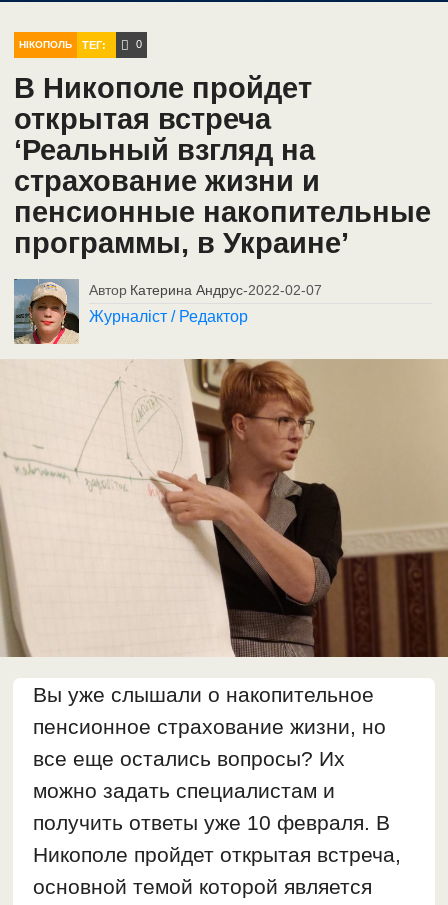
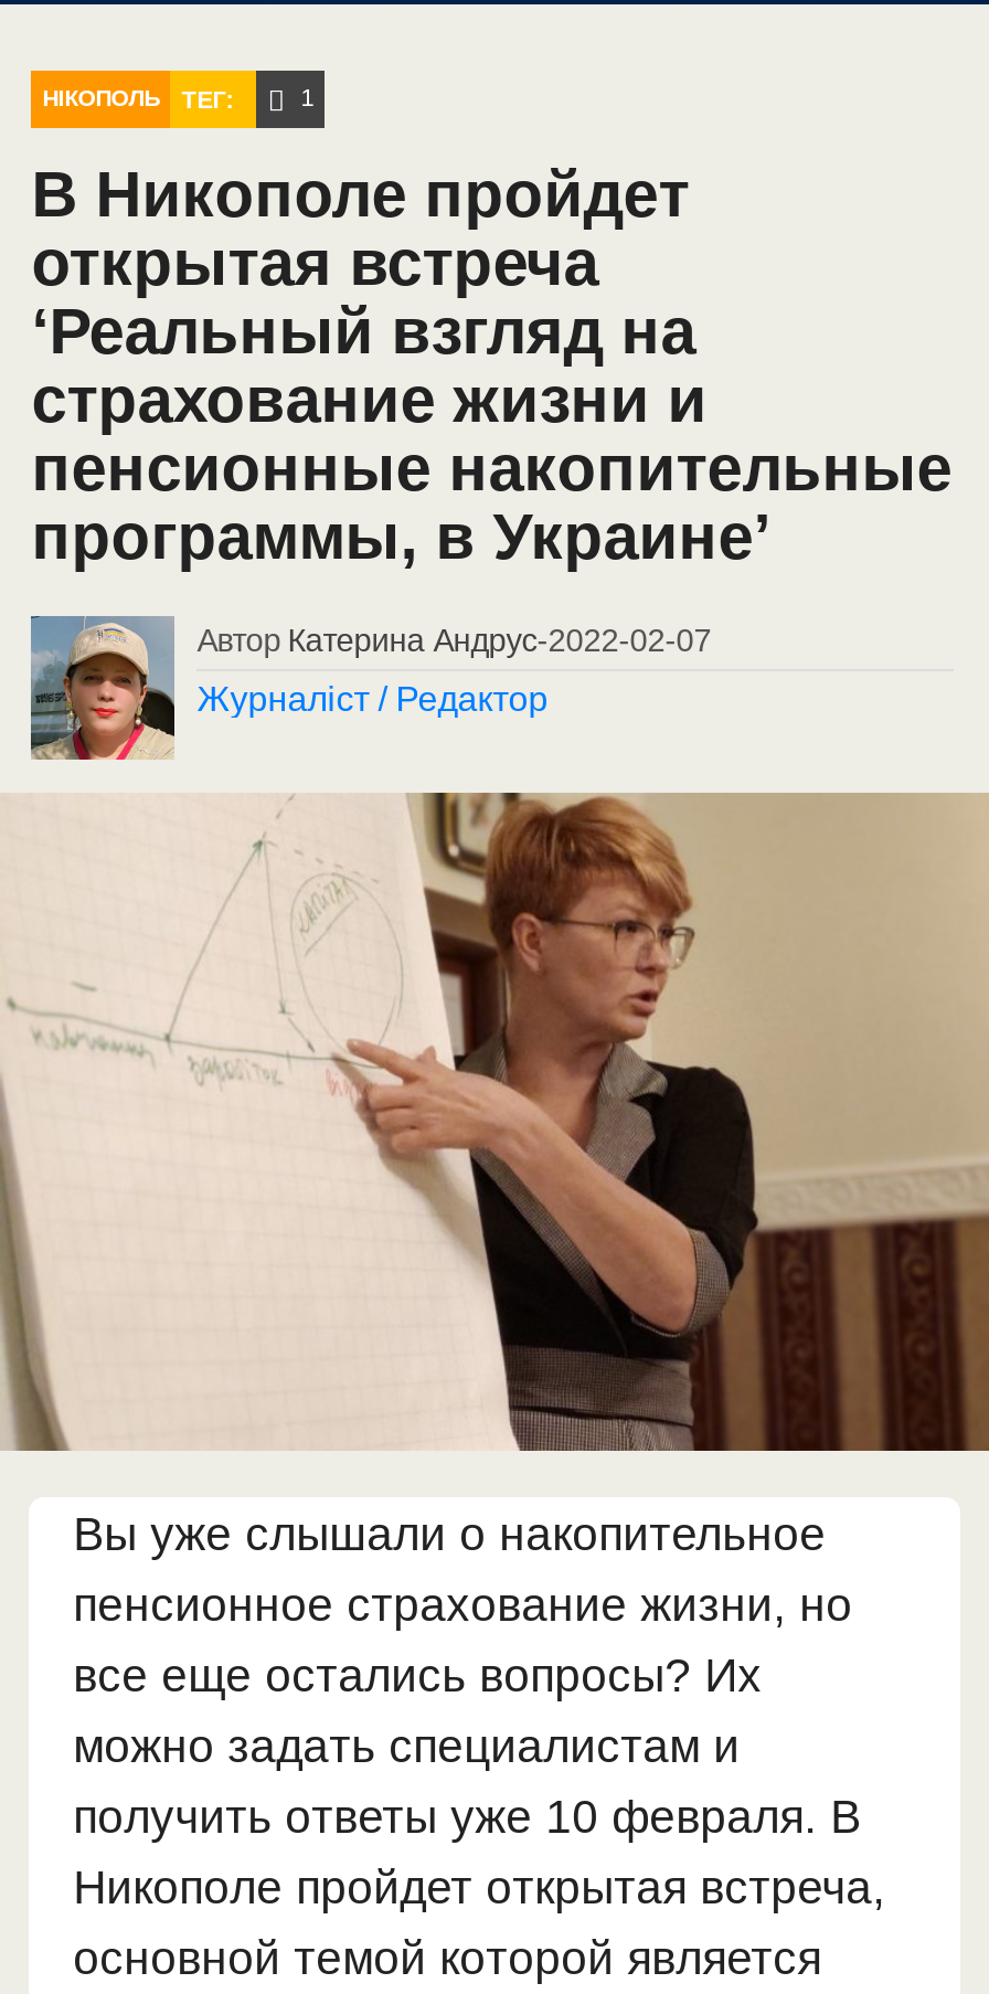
- 0
+ 1
